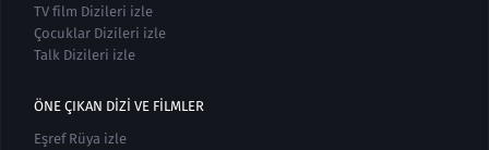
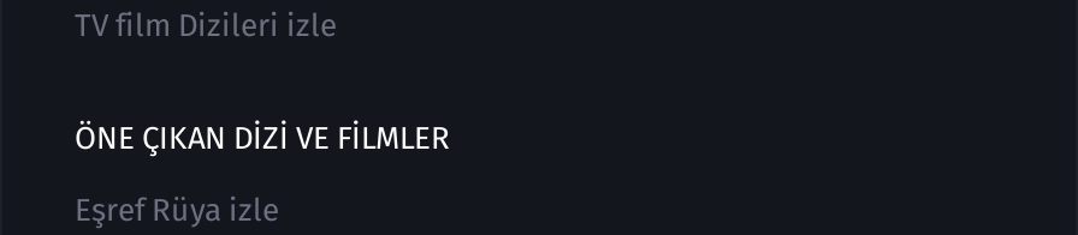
- Çocuklar Dizileri izle
- Talk Dizileri izle
